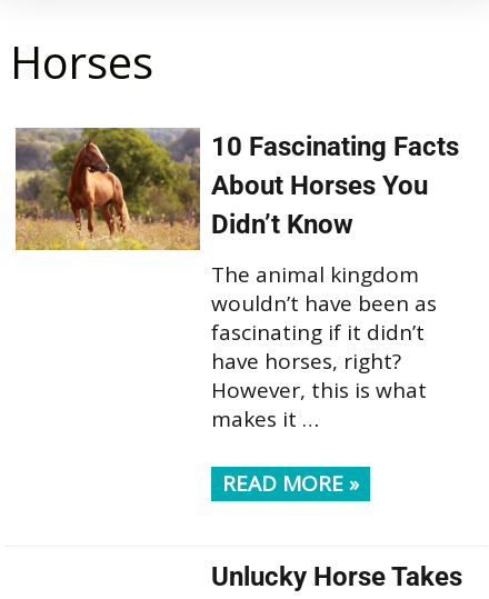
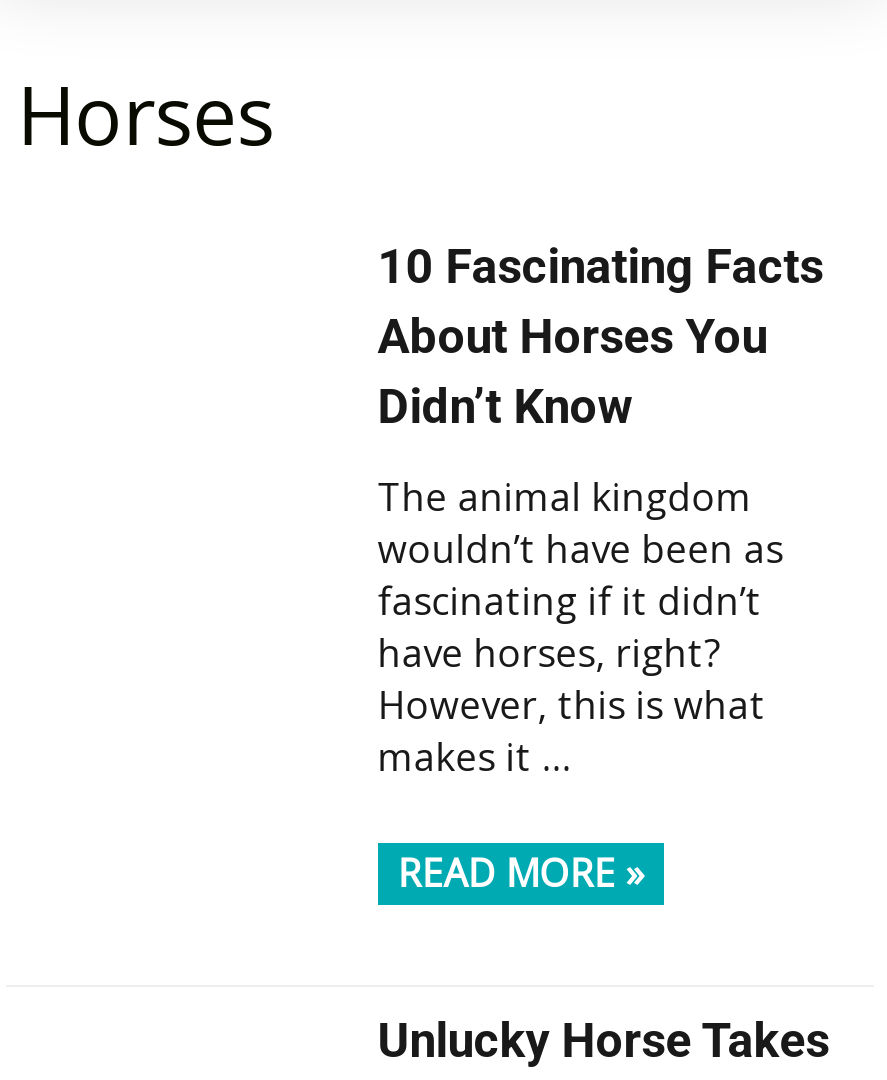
- [image]
